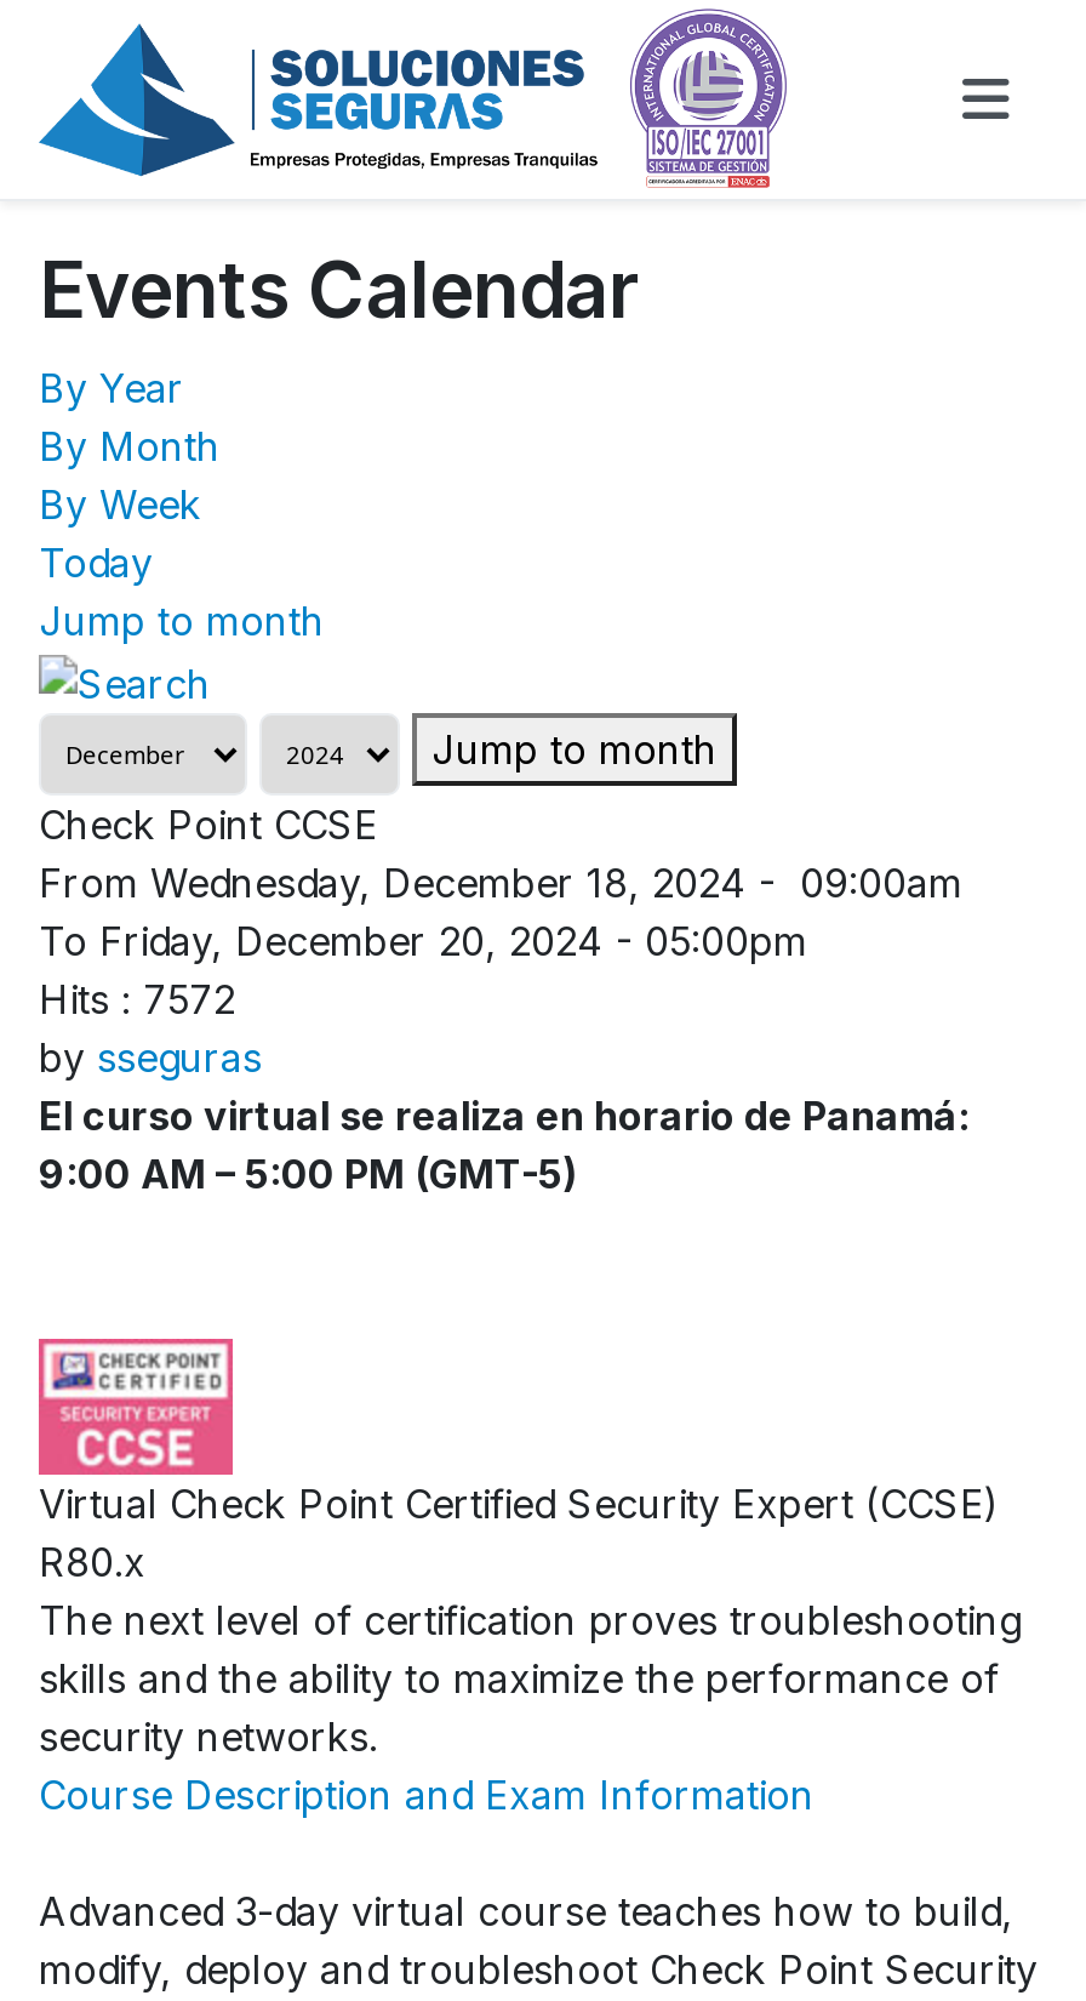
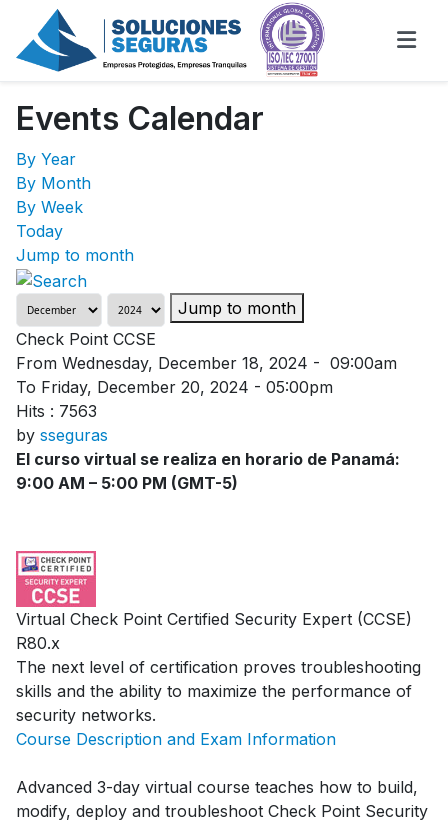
- Hits: 7572
+ Hits: 7563
